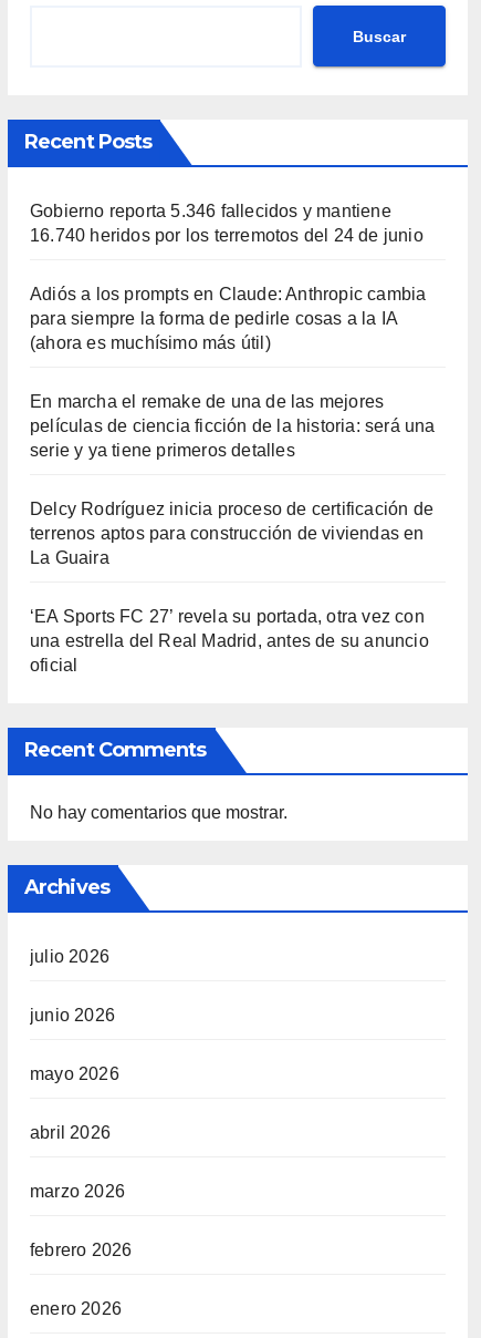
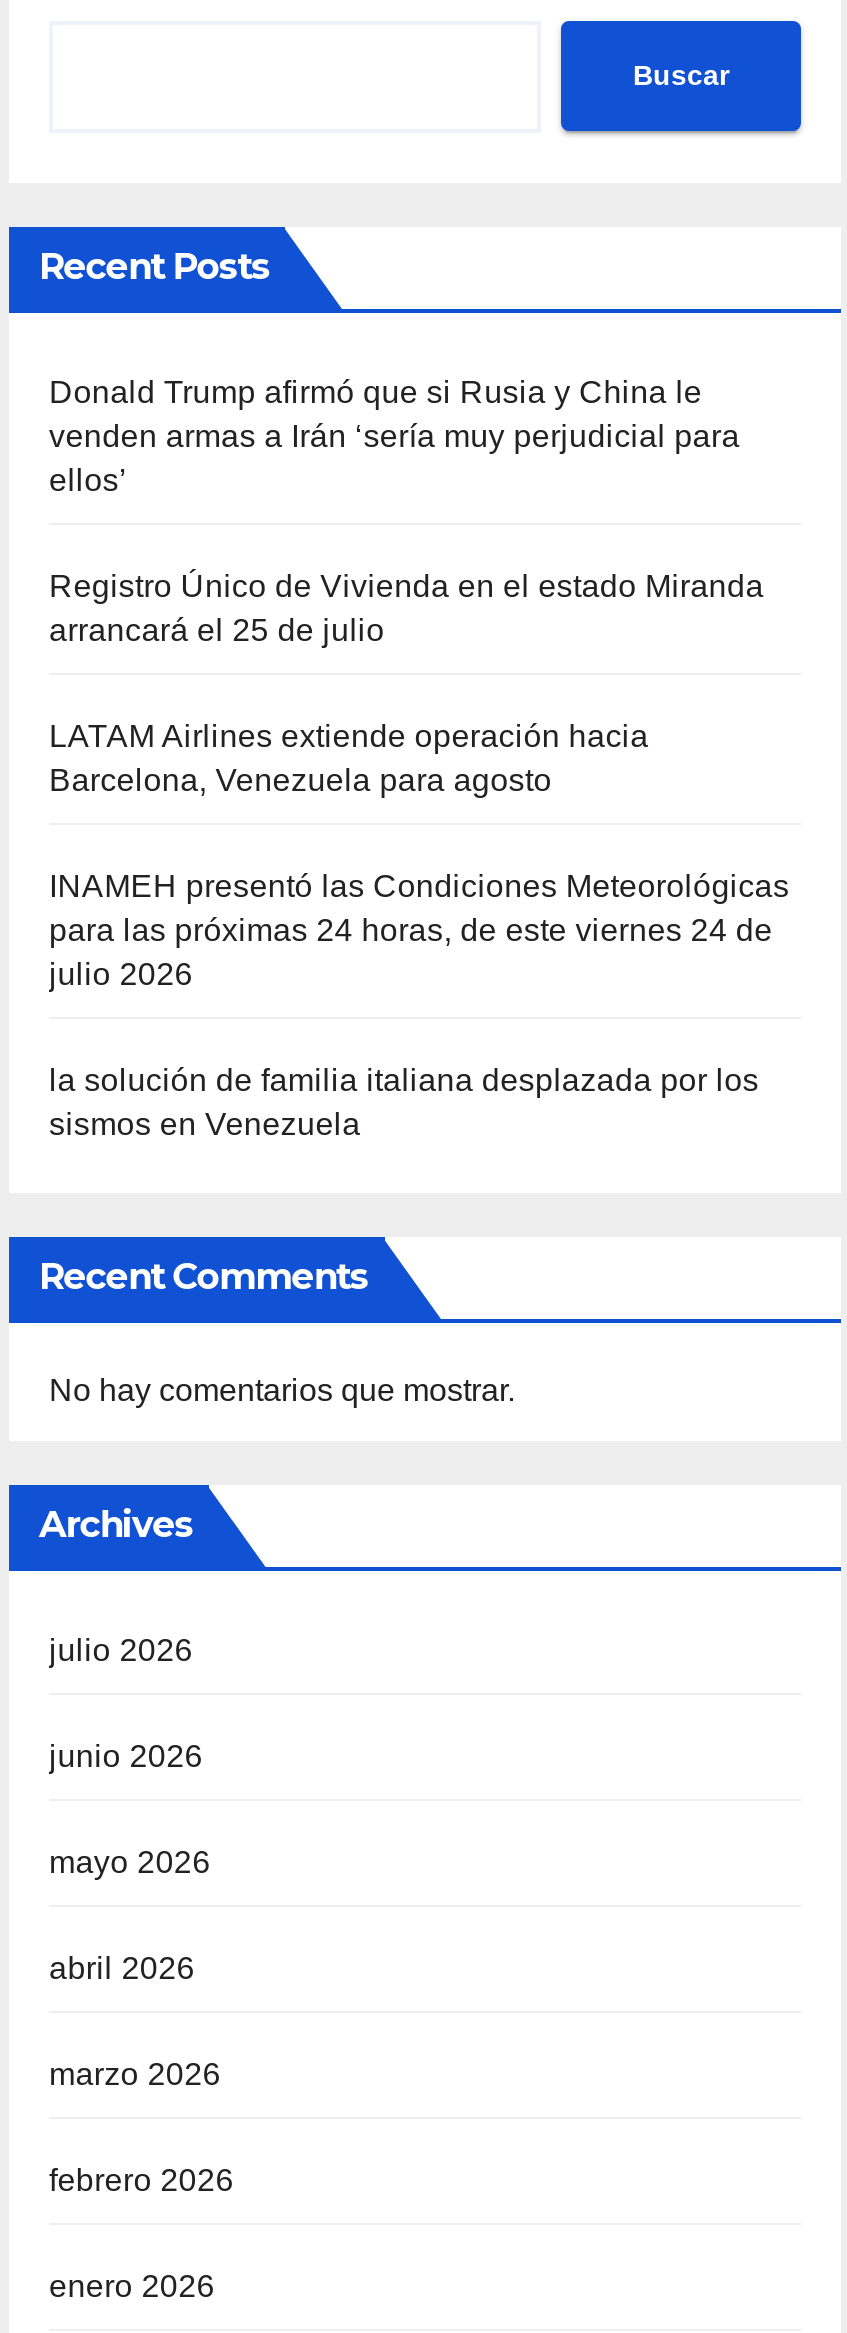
- Gobierno reporta 5.346 fallecidos y mantiene
- 16.740 heridos por los terremotos del 24 de junio
+ Donald Trump afirmó que si Rusia y China le
+ venden armas a Irán ‘sería muy perjudicial para
+ ellos’

- Adiós a los prompts en Claude: Anthropic cambia
- para siempre la forma de pedirle cosas a la IA
- (ahora es muchísimo más útil)
+ Registro Único de Vivienda en el estado Miranda
+ arrancará el 25 de julio

- En marcha el remake de una de las mejores
- películas de ciencia ficción de la historia: será una
- serie y ya tiene primeros detalles
+ LATAM Airlines extiende operación hacia
+ Barcelona, Venezuela para agosto

- Delcy Rodríguez inicia proceso de certificación de
- terrenos aptos para construcción de viviendas en
- La Guaira
+ INAMEH presentó las Condiciones Meteorológicas
+ para las próximas 24 horas, de este viernes 24 de
+ julio 2026

- ‘EA Sports FC 27’ revela su portada, otra vez con
- una estrella del Real Madrid, antes de su anuncio
- oficial
+ la solución de familia italiana desplazada por los
+ sismos en Venezuela
